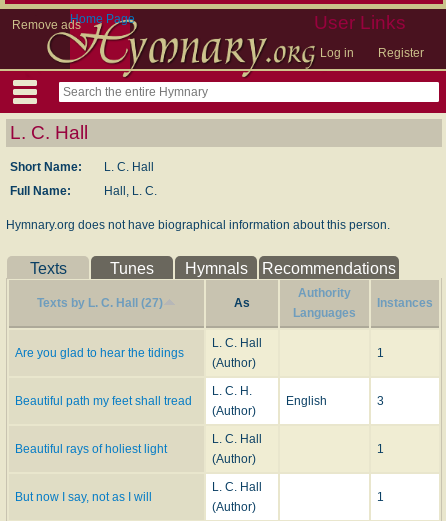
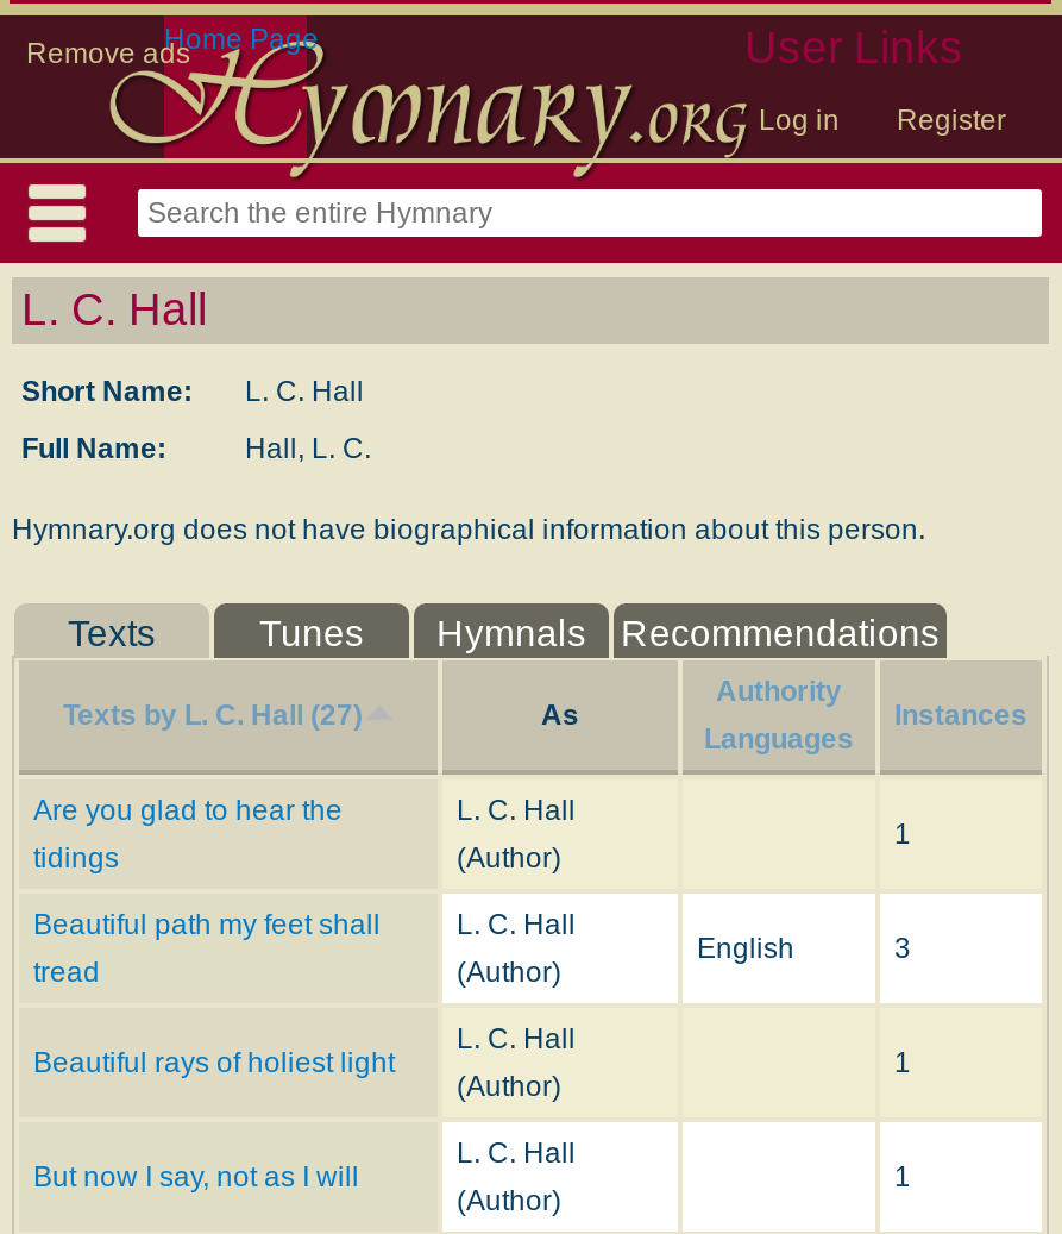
- L. C. H.
+ L. C. Hall
